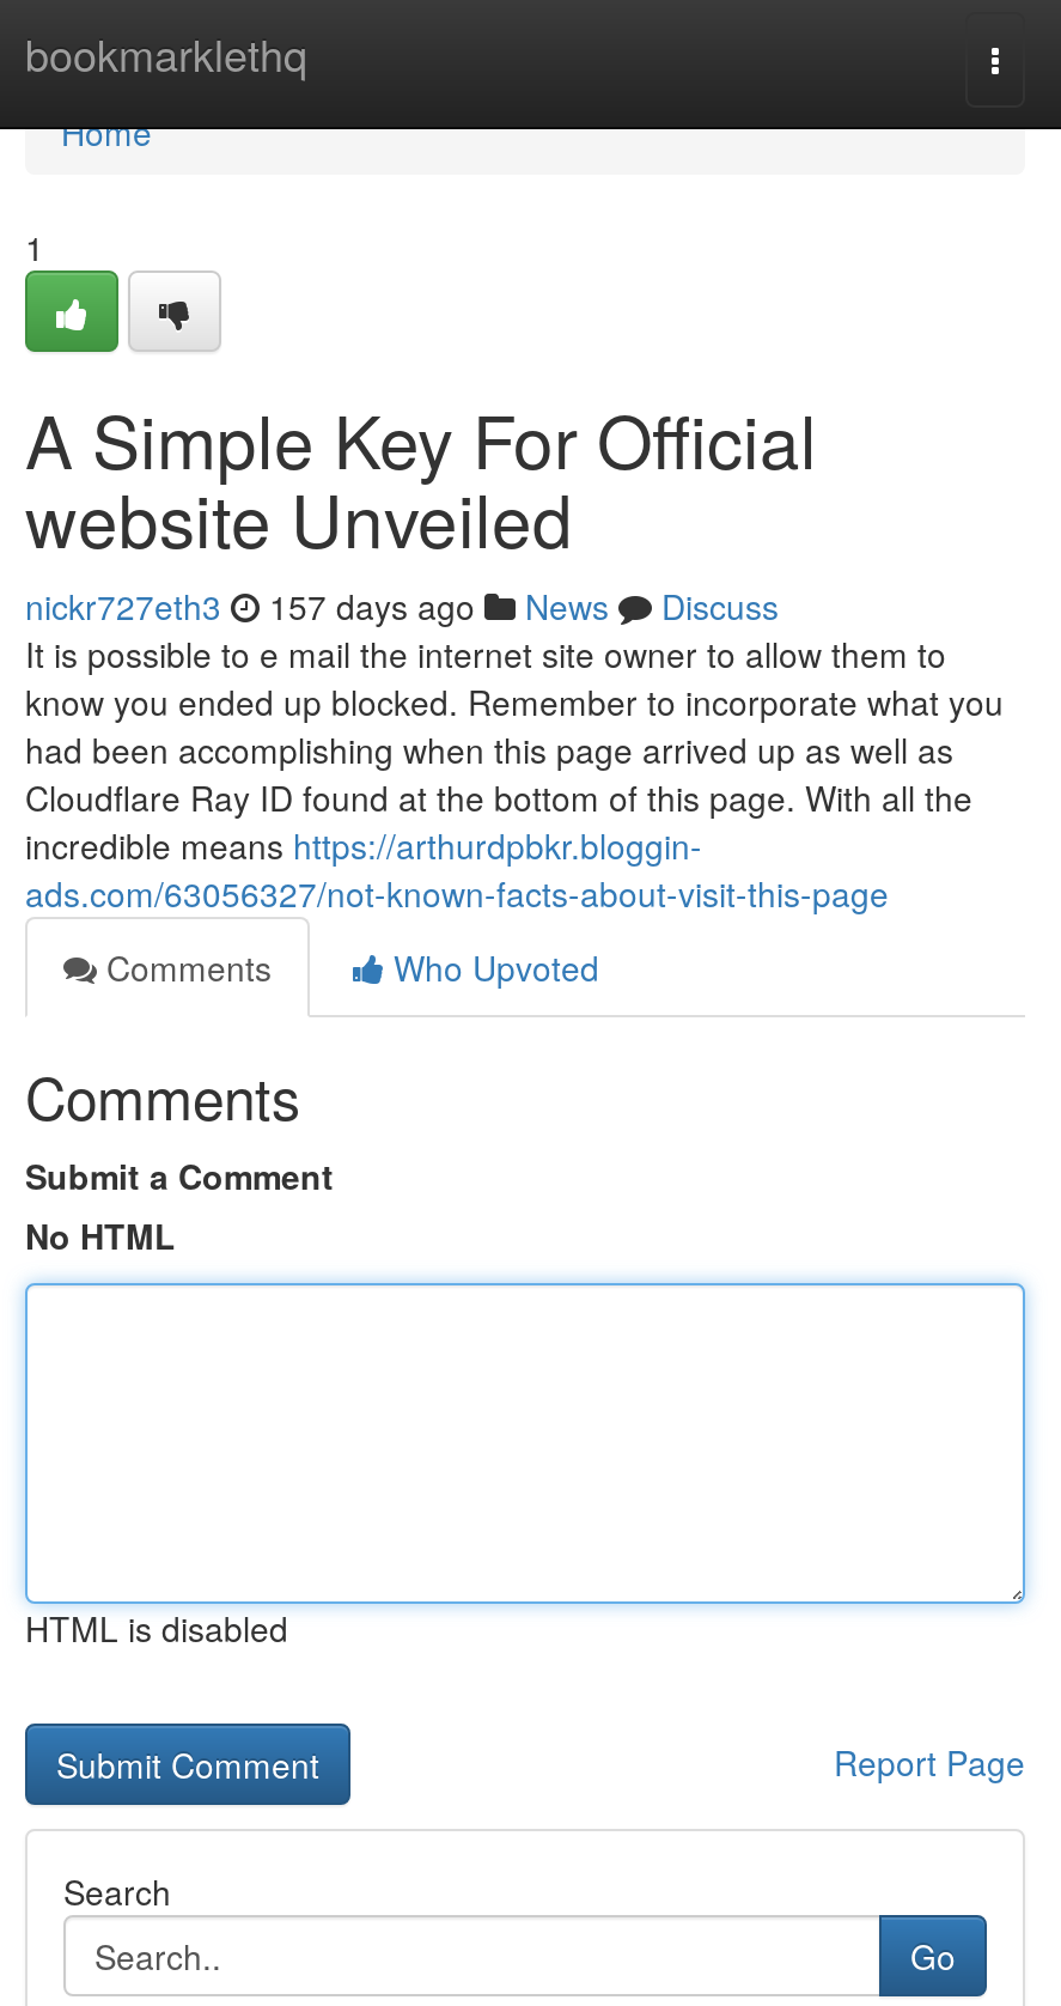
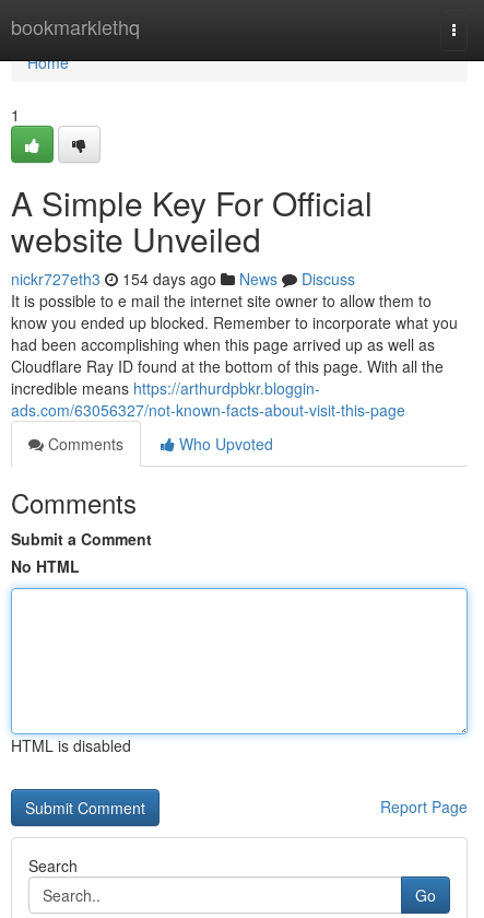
- nickr727eth3 157 days ago News Discuss
+ nickr727eth3 154 days ago News Discuss
